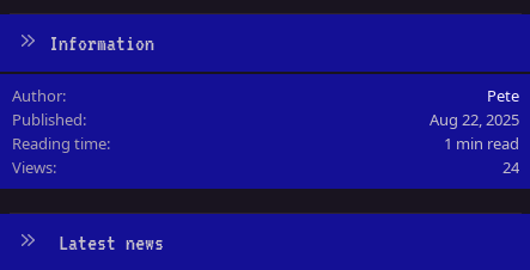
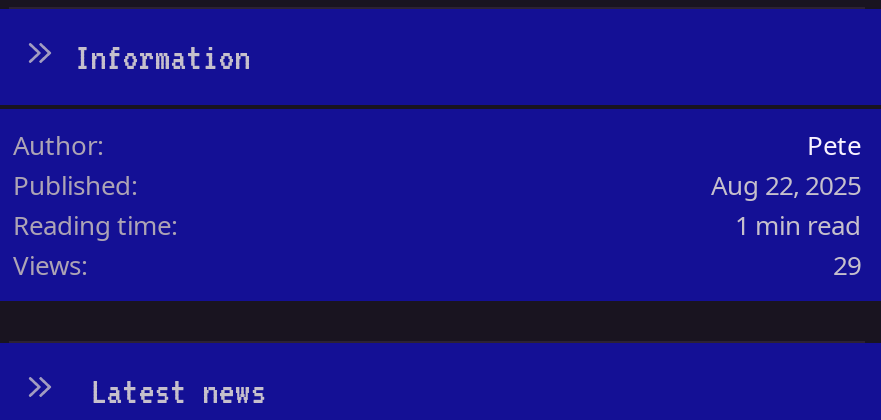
- 24
+ 29
